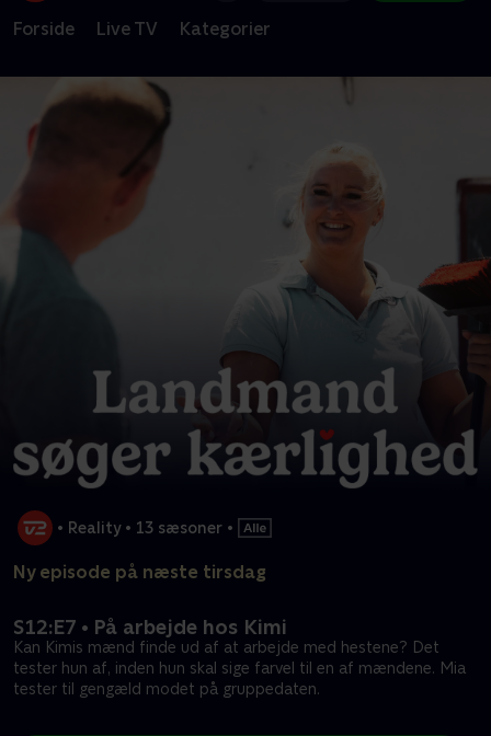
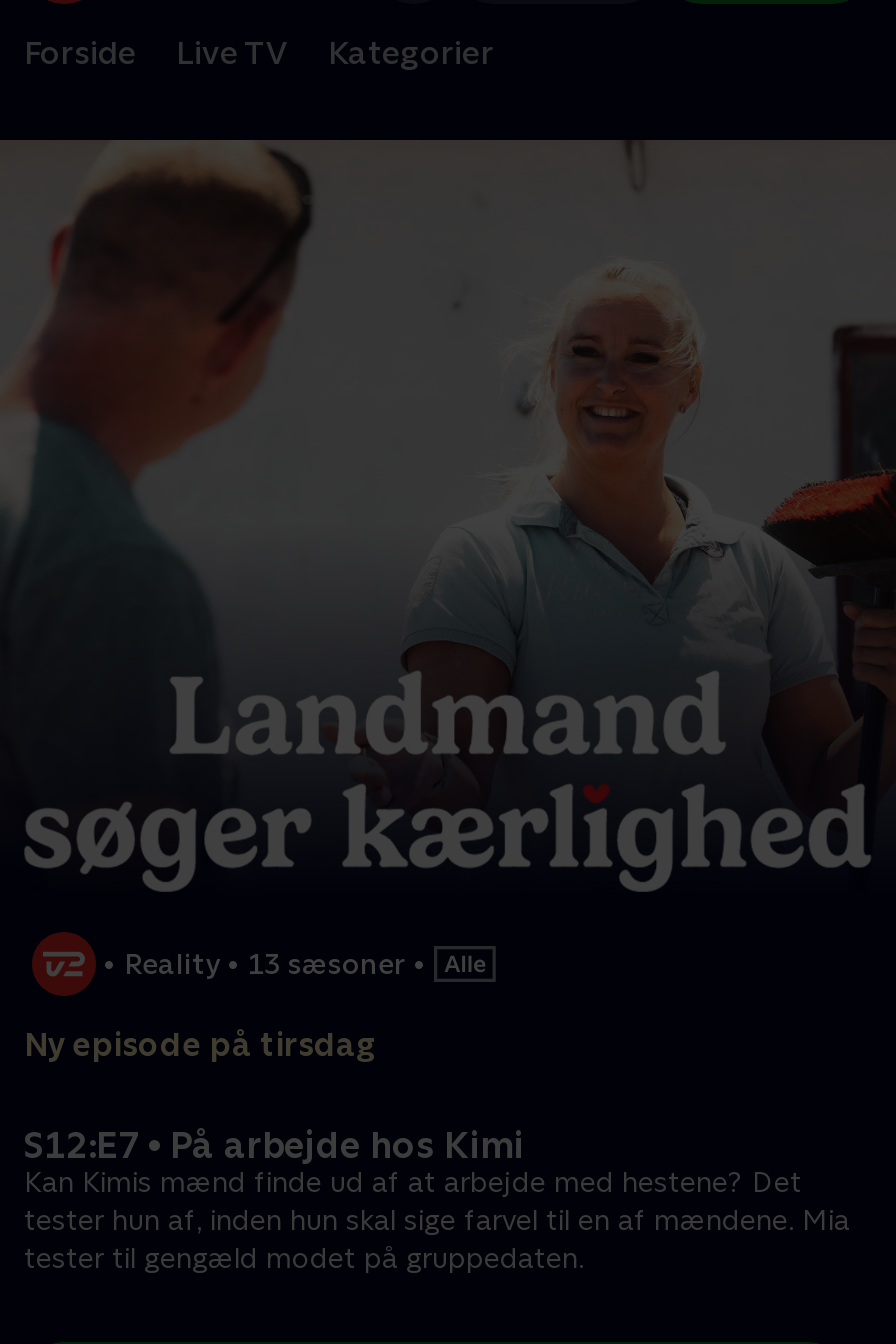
- Ny episode på næste tirsdag
+ Ny episode på tirsdag
